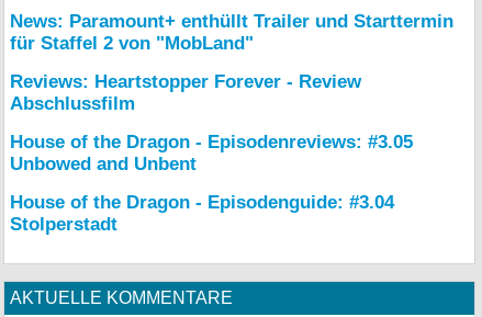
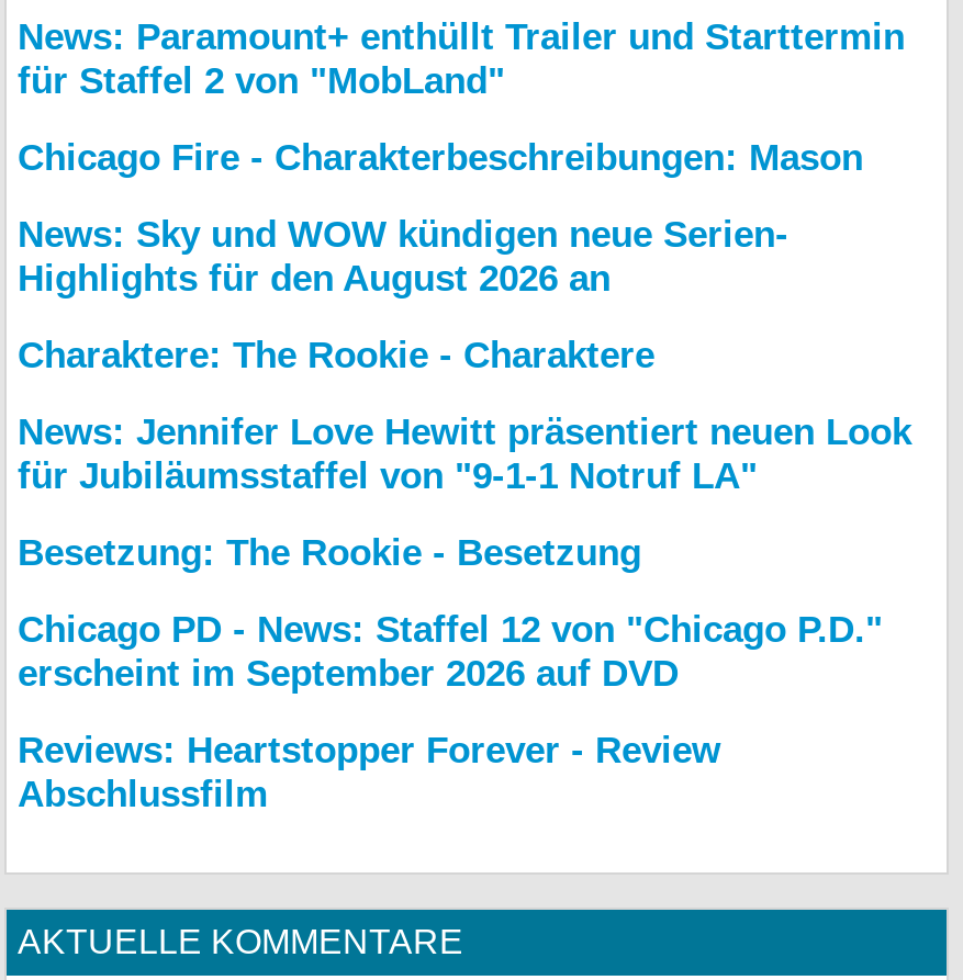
+ Chicago Fire - Charakterbeschreibungen: Mason
+ News: Sky und WOW kündigen neue Serien-
+ Highlights für den August 2026 an
+ Charaktere: The Rookie - Charaktere
+ News: Jennifer Love Hewitt präsentiert neuen Look
+ für Jubiläumsstaffel von "9-1-1 Notruf LA"
+ Besetzung: The Rookie - Besetzung
+ Chicago PD - News: Staffel 12 von "Chicago P.D."
+ erscheint im September 2026 auf DVD

moved down: Reviews: Heartstopper Forever - Review | Abschlussfilm

- House of the Dragon - Episodenreviews: #3.05
- Unbowed and Unbent
- House of the Dragon - Episodenguide: #3.04
- Stolperstadt
